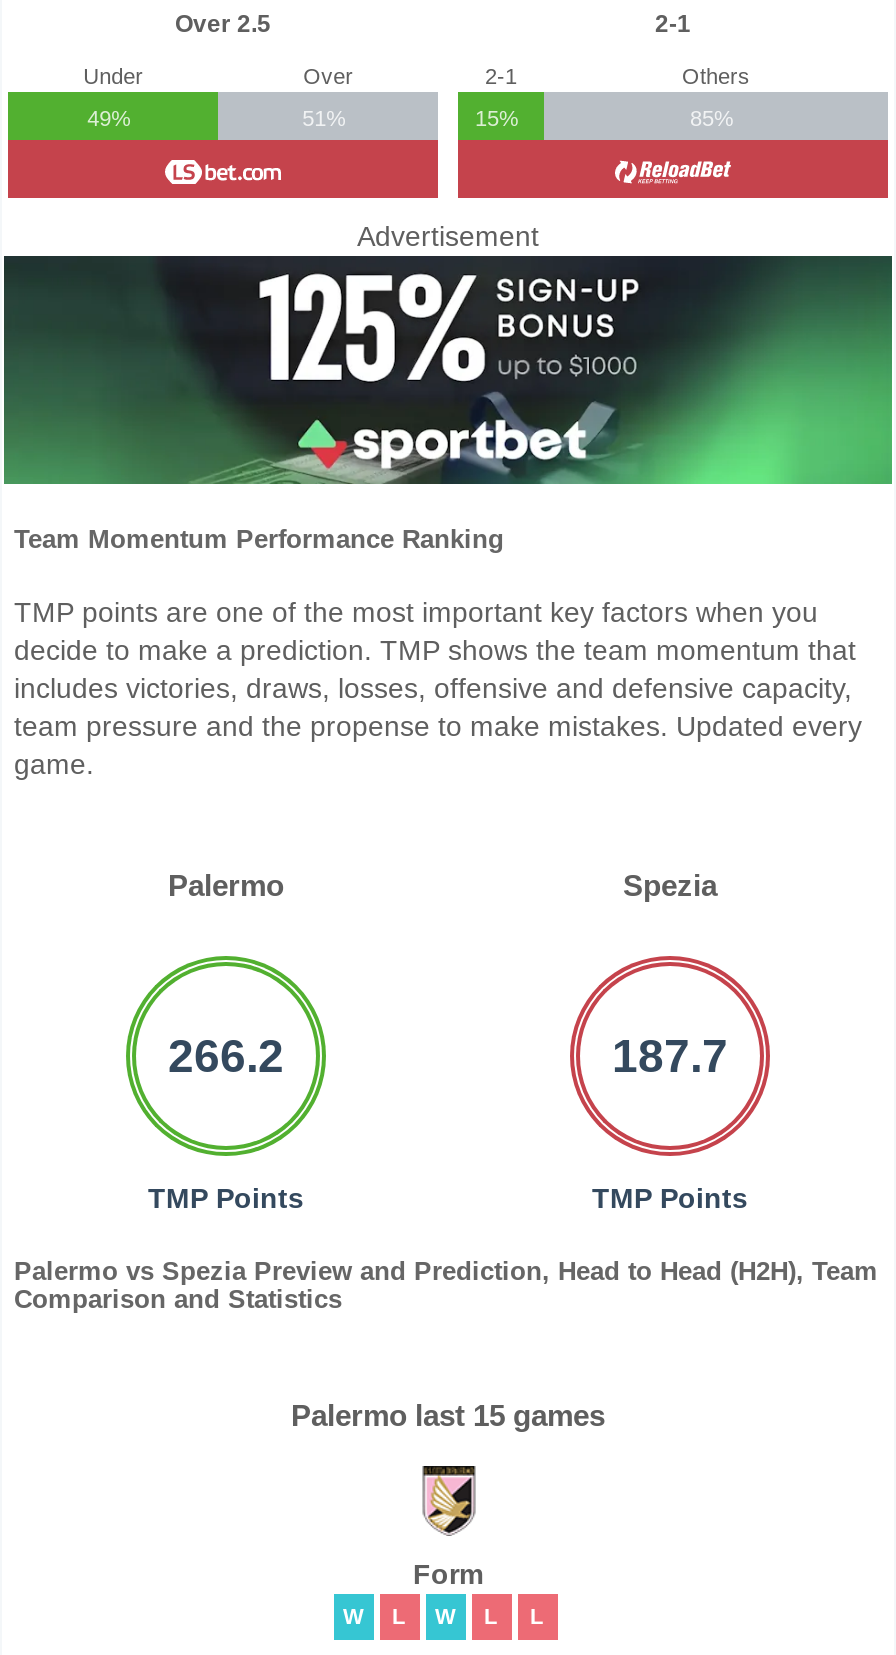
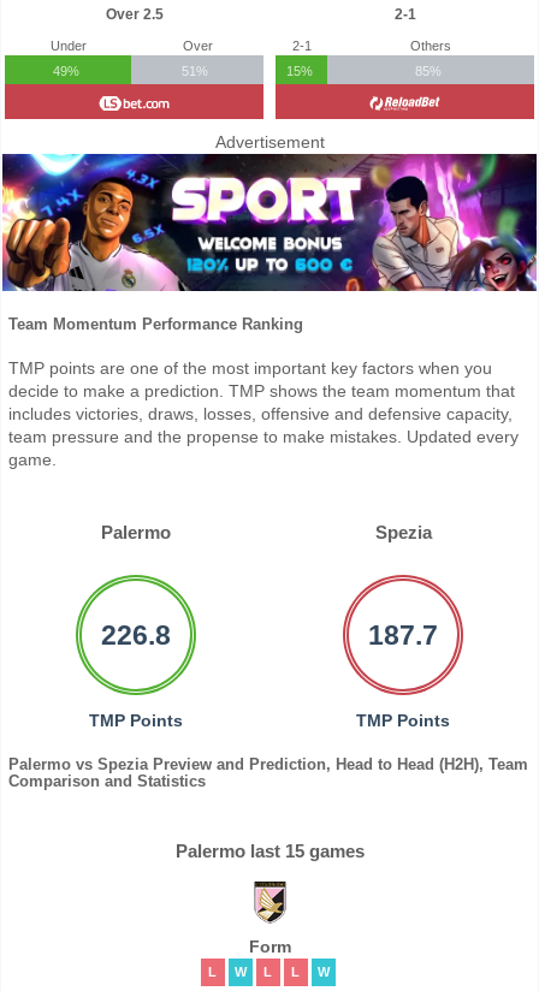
- [image]
+ [image]

- 266.2
+ 226.8

- W

+ W
